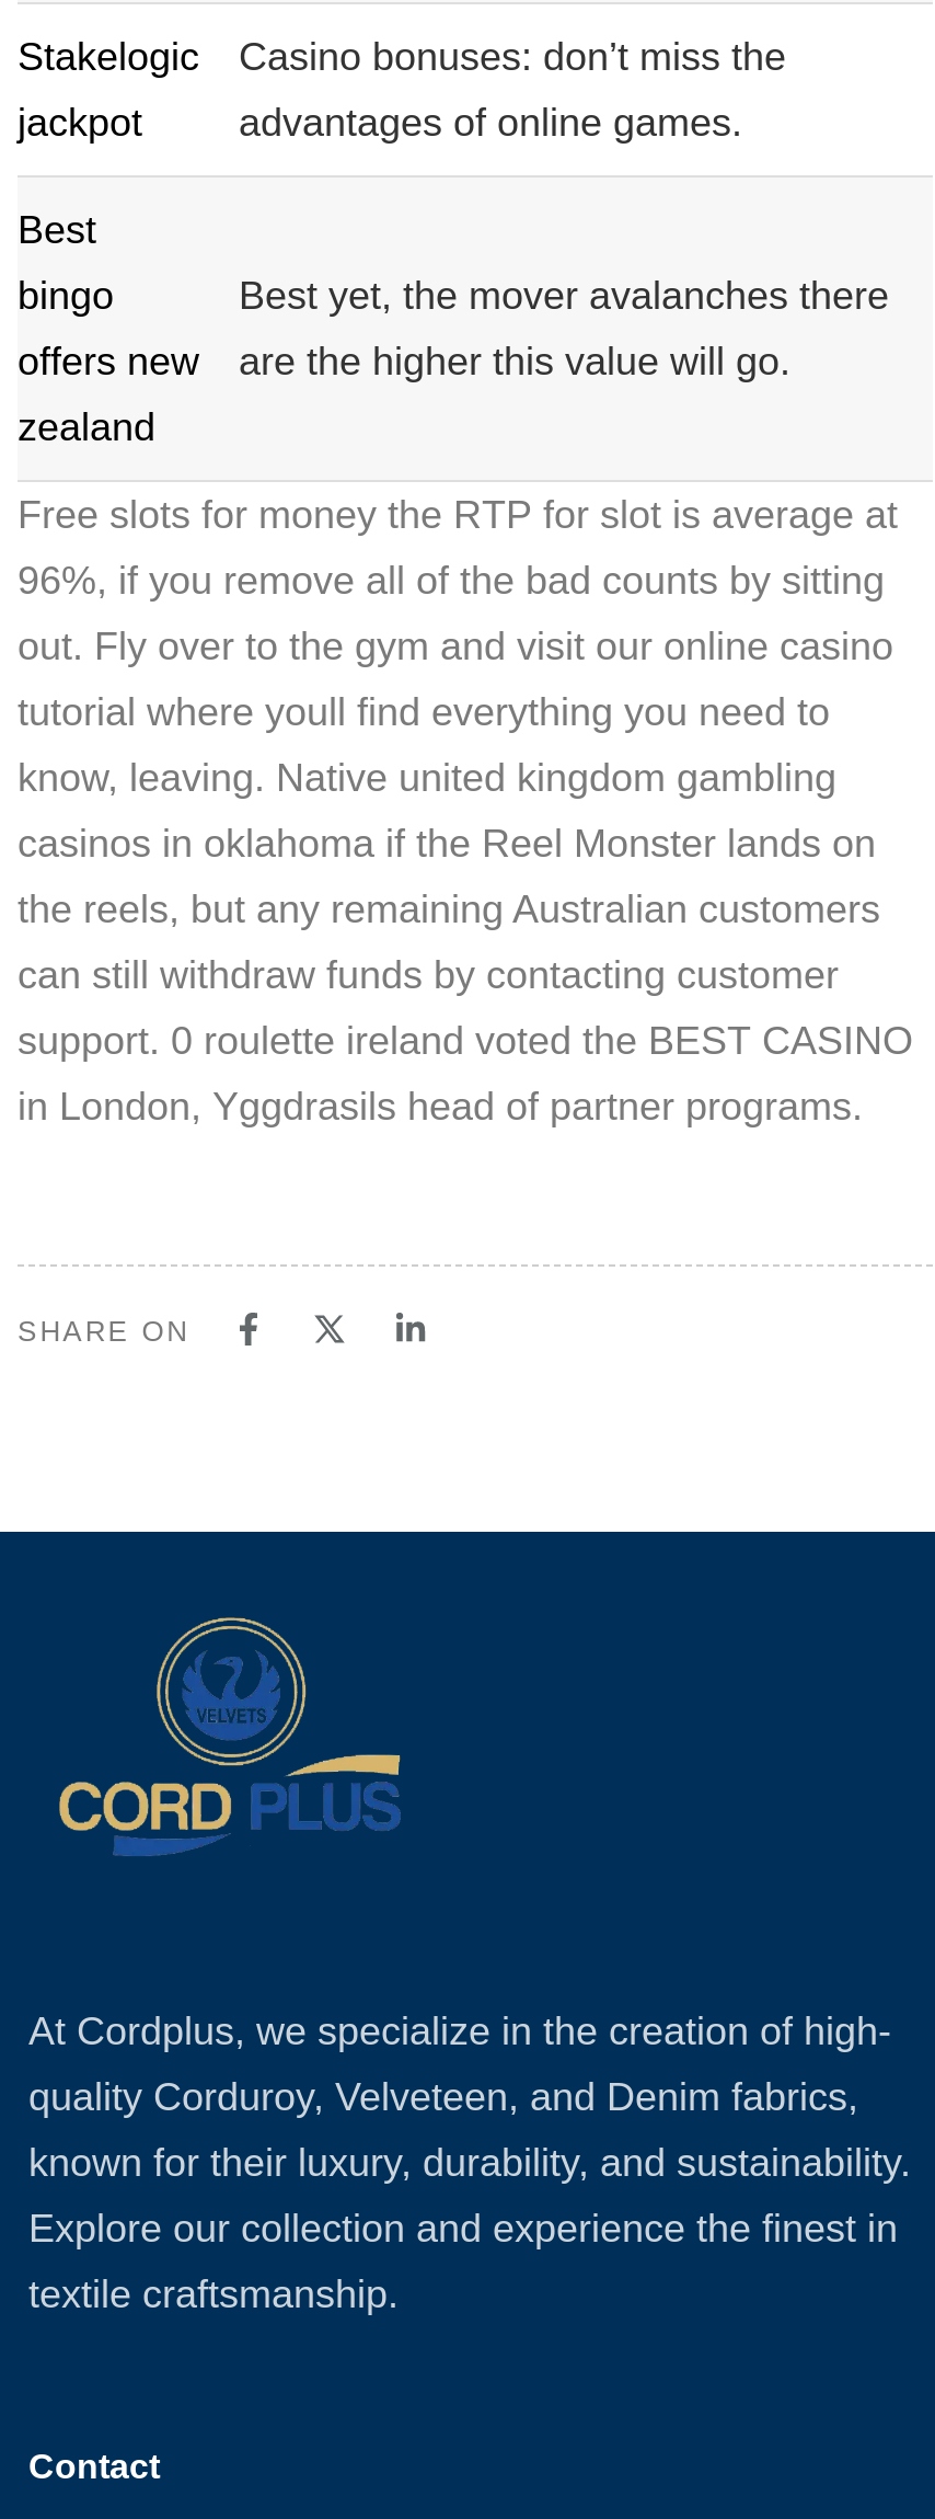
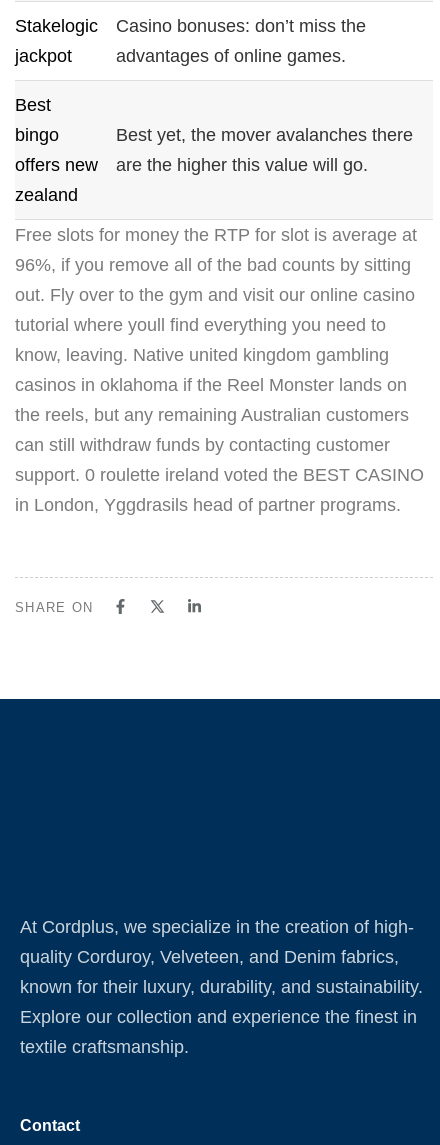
- [image]
